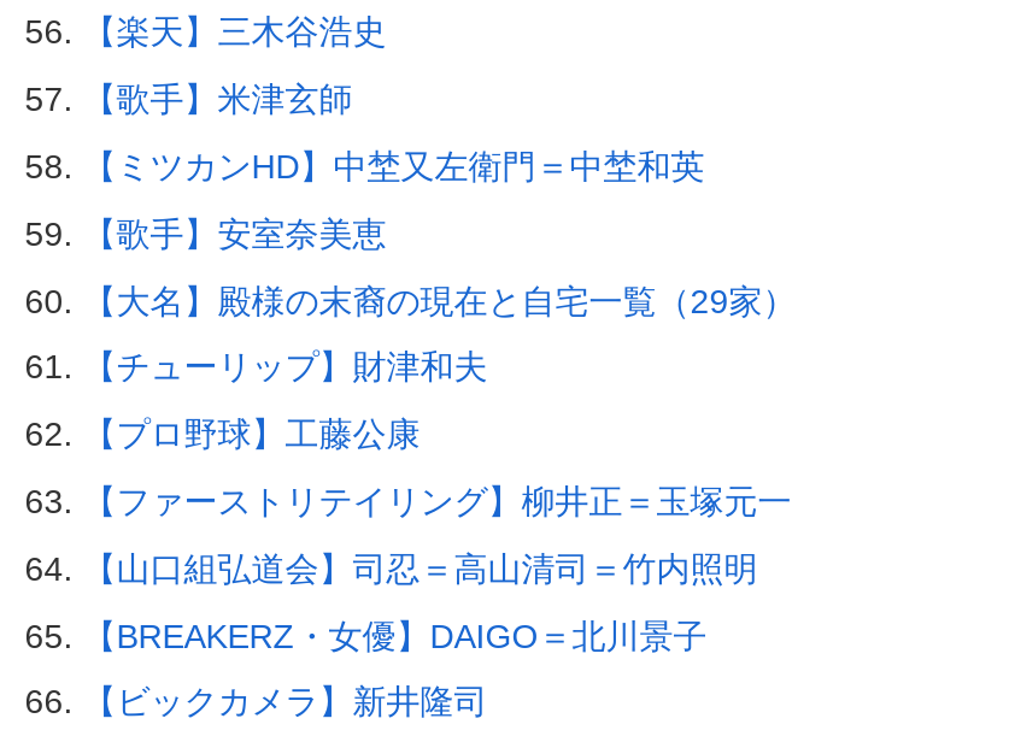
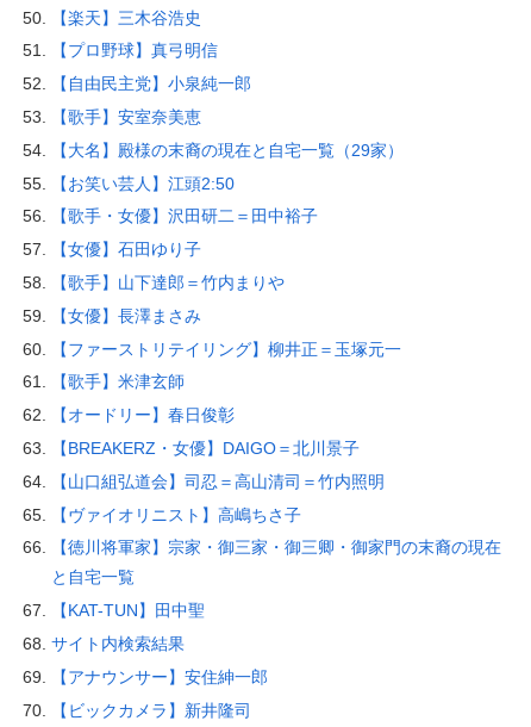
+ 【プロ野球】真弓明信

moved down: 【歌手】米津玄師

- 【ミツカンHD】中埜又左衛門＝中埜和英
+ 【自由民主党】小泉純一郎

- 【チューリップ】財津和夫
- 【プロ野球】工藤公康
+ 【お笑い芸人】江頭2:50
+ 【歌手・女優】沢田研二＝田中裕子
+ 【女優】石田ゆり子
+ 【歌手】山下達郎＝竹内まりや
+ 【女優】長澤まさみ

+ 【オードリー】春日俊彰

moved down: 【山口組弘道会】司忍＝高山清司＝竹内照明

+ 【ヴァイオリニスト】高嶋ちさ子
+ 【徳川将軍家】宗家・御三家・御三卿・御家門の末裔の現在
+ と自宅一覧
+ 【KAT-TUN】田中聖
+ サイト内検索結果
+ 【アナウンサー】安住紳一郎
